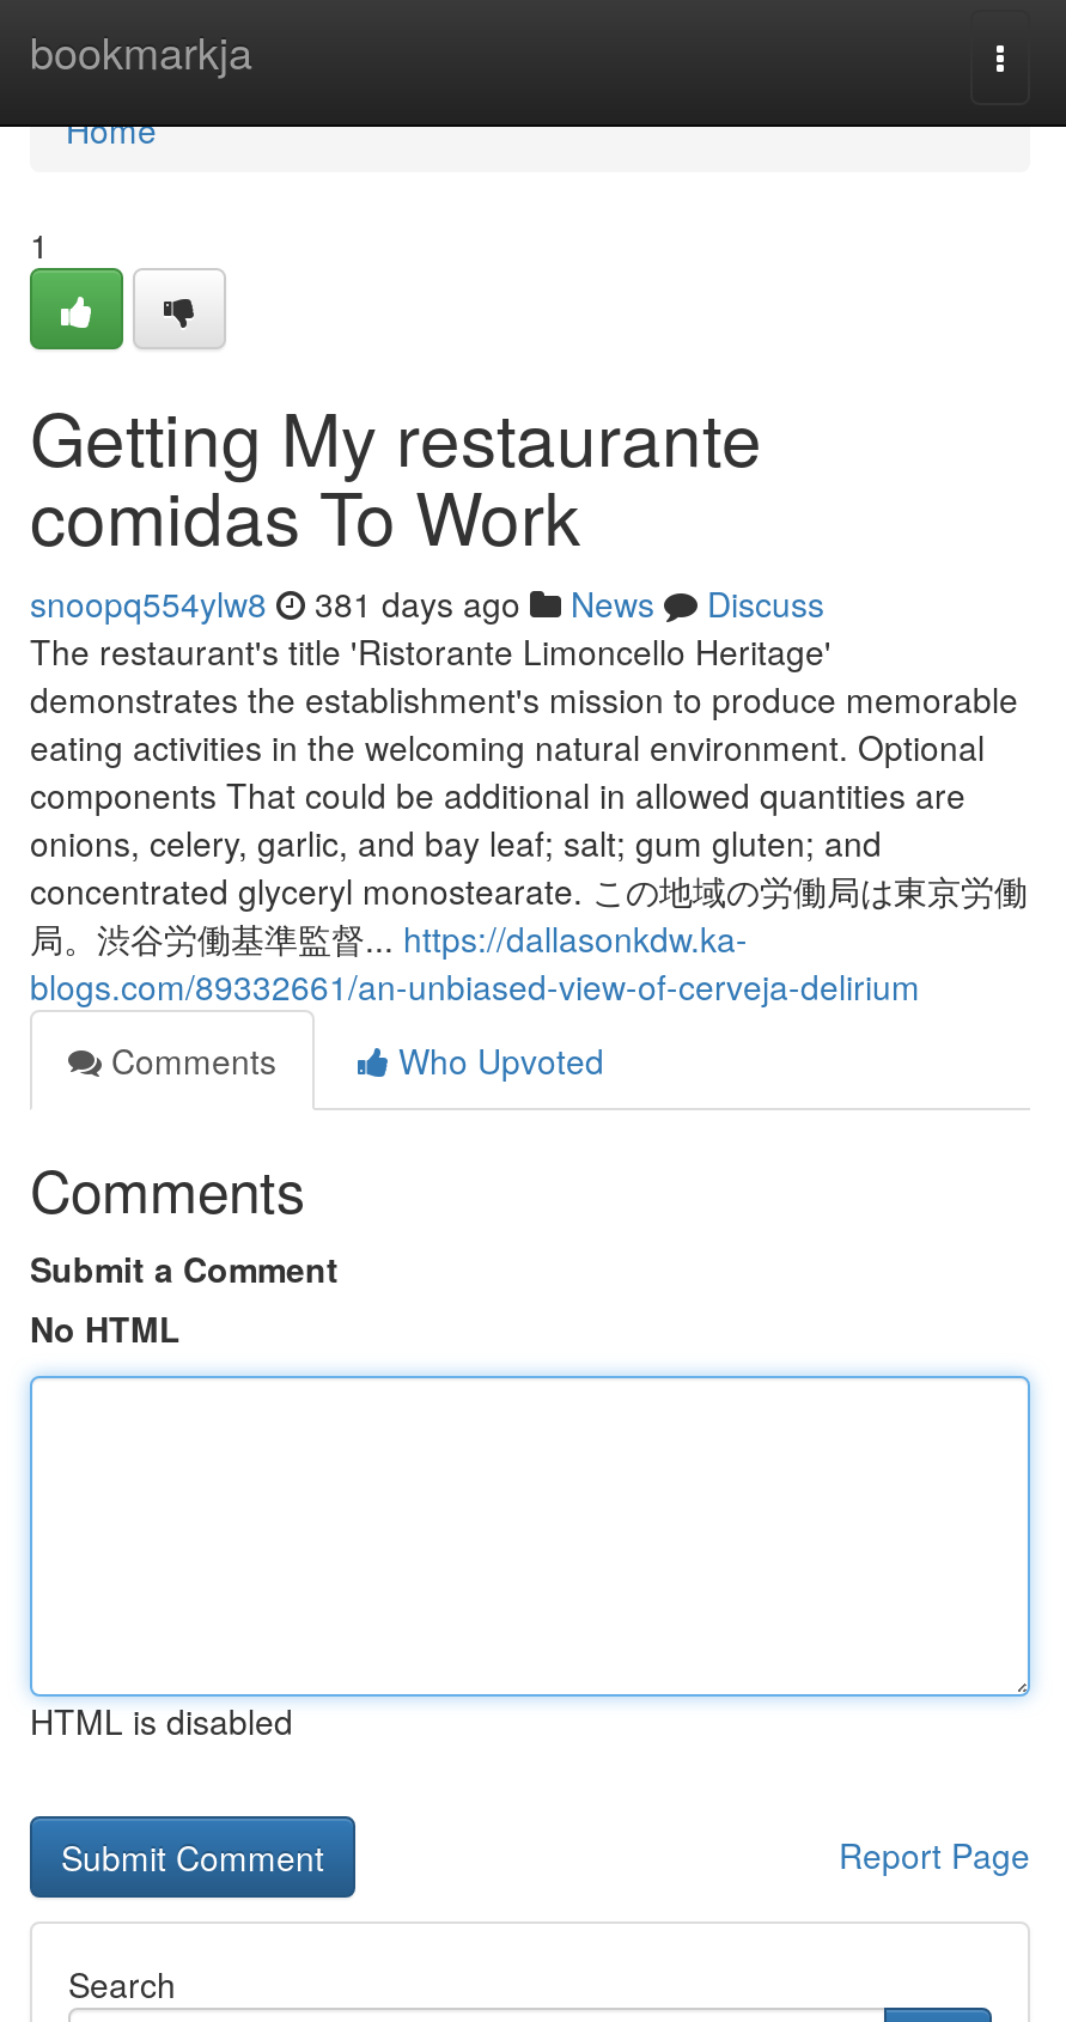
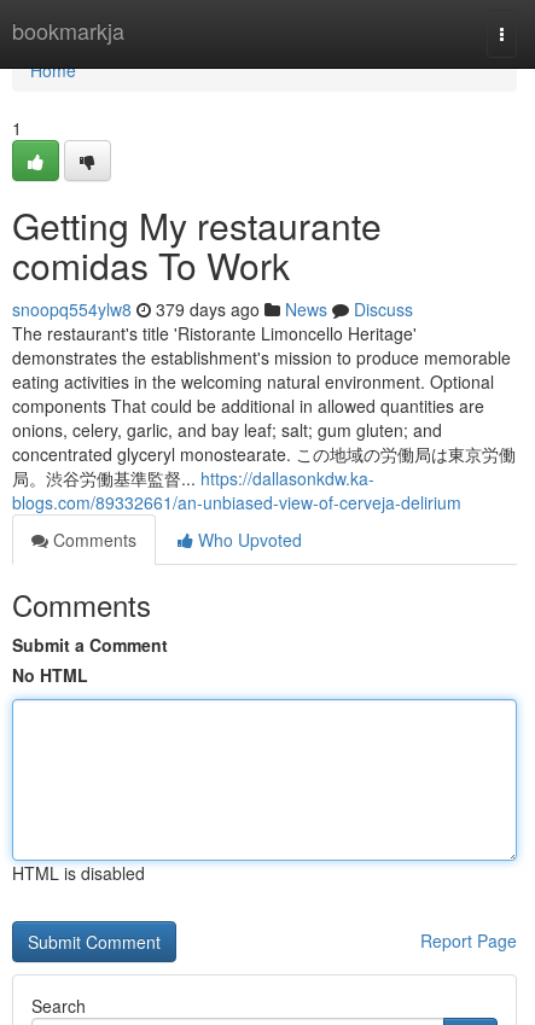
- snoopq554ylw8 381 days ago News Discuss
+ snoopq554ylw8 379 days ago News Discuss
